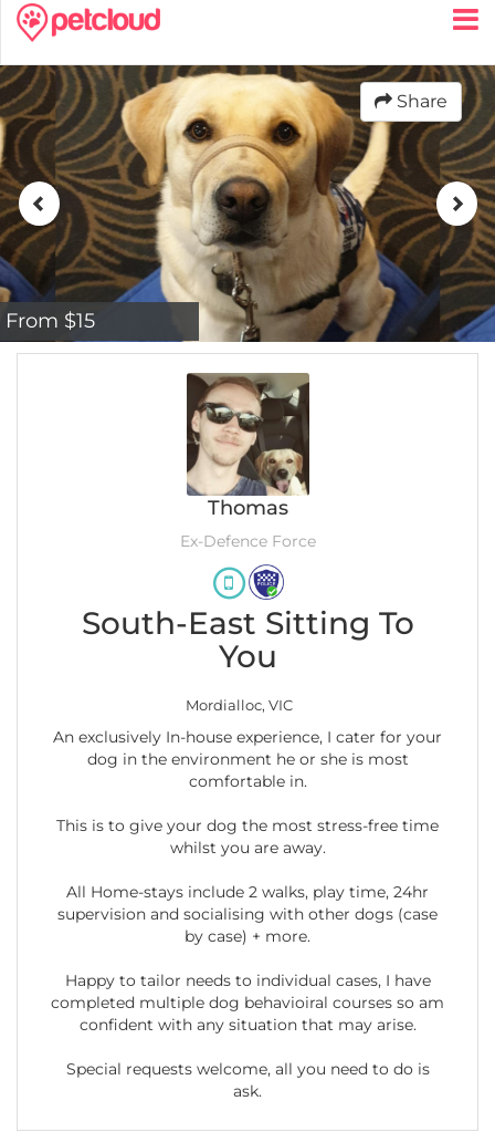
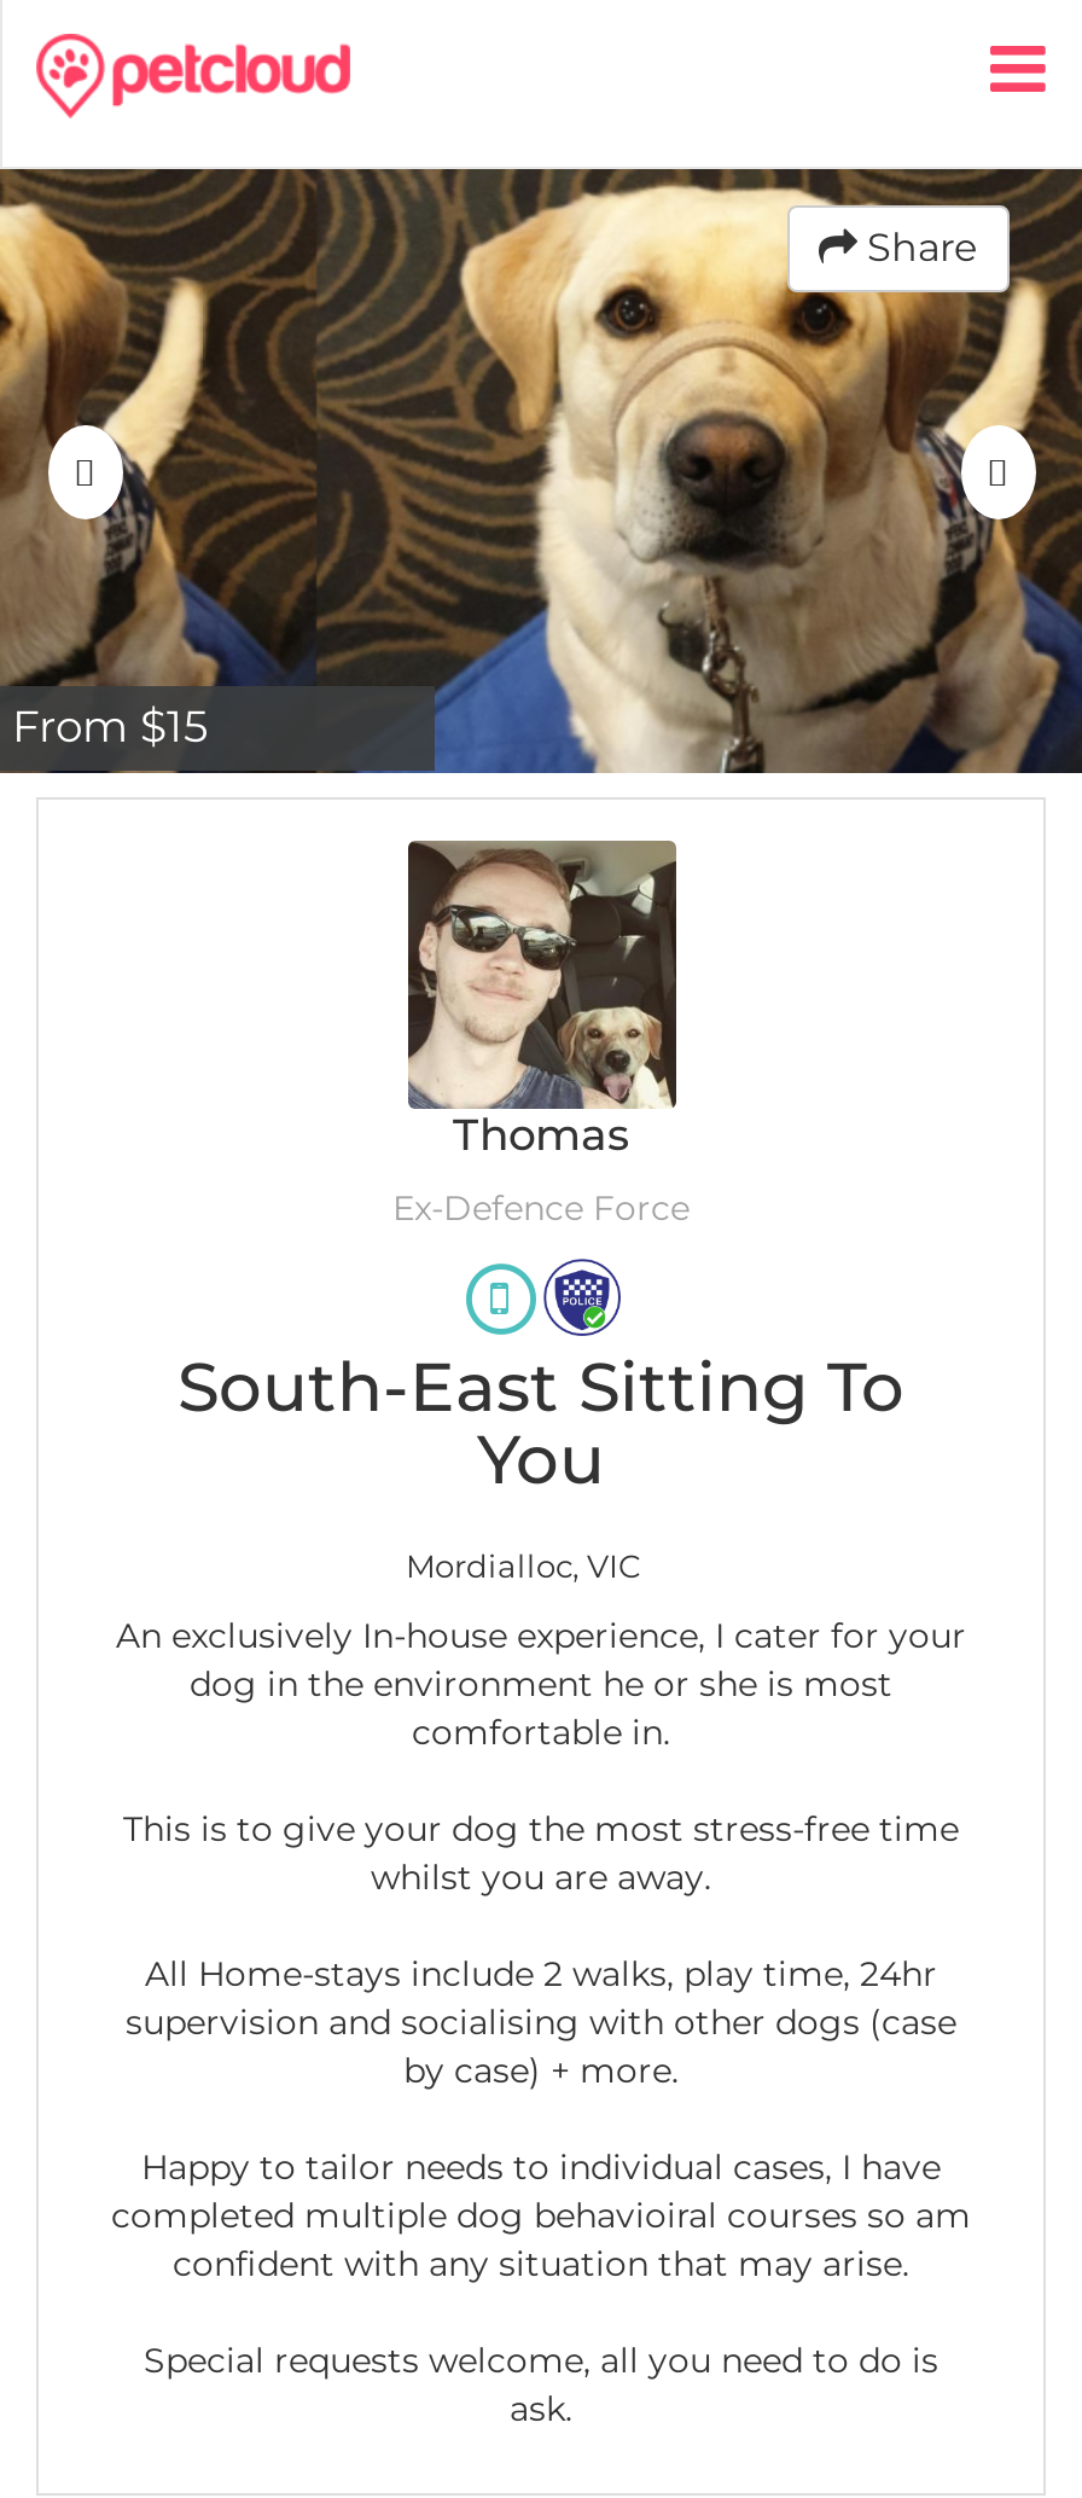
- [image]
+ [image]
